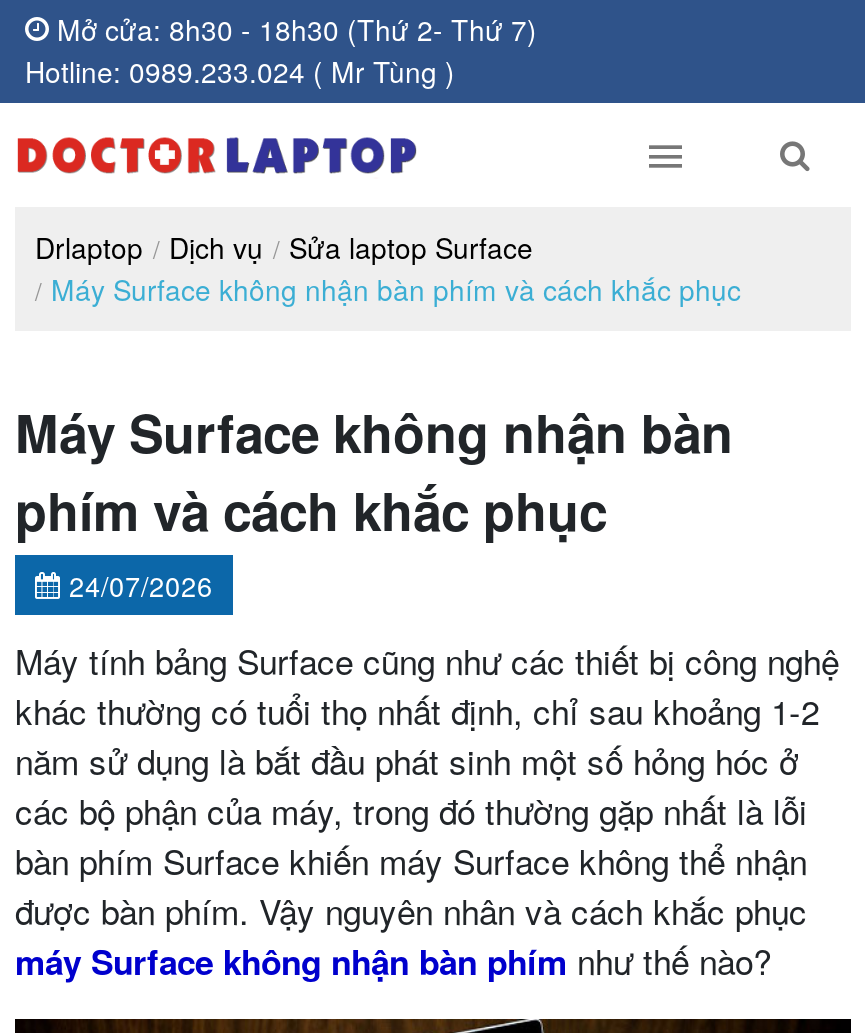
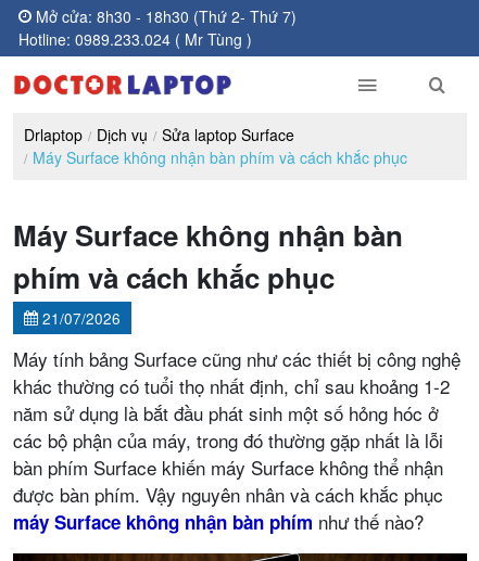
- 24/07/2026
+ 21/07/2026
